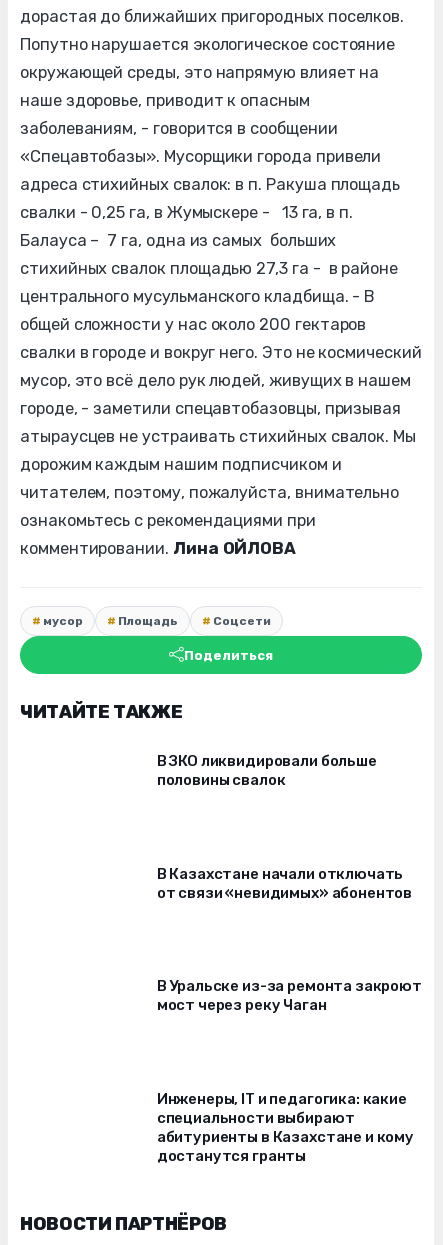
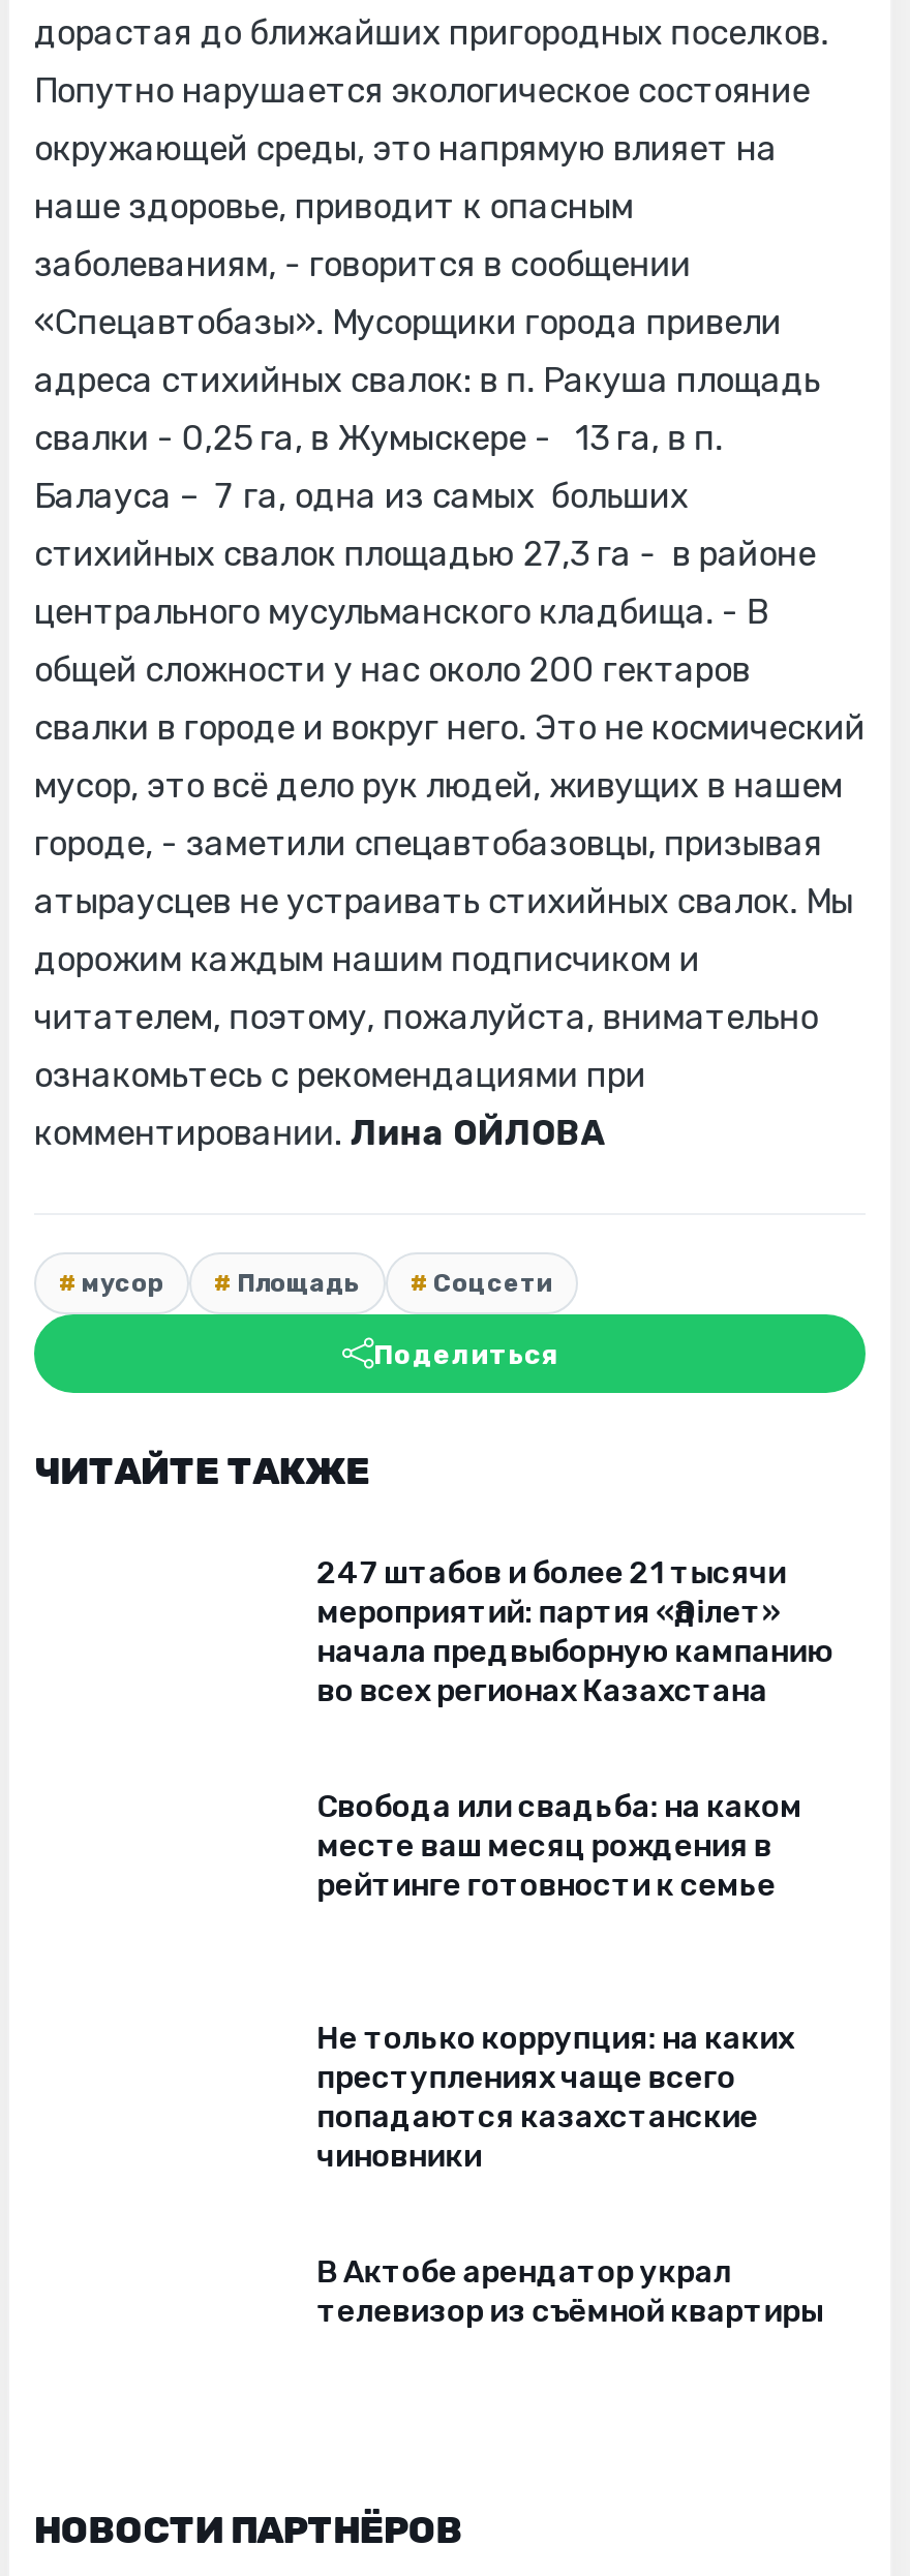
- В ЗКО ликвидировали больше
- половины свалок
+ 247 штабов и более 21 тысячи
+ мероприятий: партия «Әділет»
+ начала предвыборную кампанию
+ во всех регионах Казахстана

- В Казахстане начали отключать
- от связи «невидимых» абонентов
+ Свобода или свадьба: на каком
+ месте ваш месяц рождения в
+ рейтинге готовности к семье

- В Уральске из-за ремонта закроют
- мост через реку Чаган
+ Не только коррупция: на каких
+ преступлениях чаще всего
+ попадаются казахстанские
+ чиновники

- Инженеры, IT и педагогика: какие
- специальности выбирают
- абитуриенты в Казахстане и кому
- достанутся гранты
+ В Актобе арендатор украл
+ телевизор из съёмной квартиры
